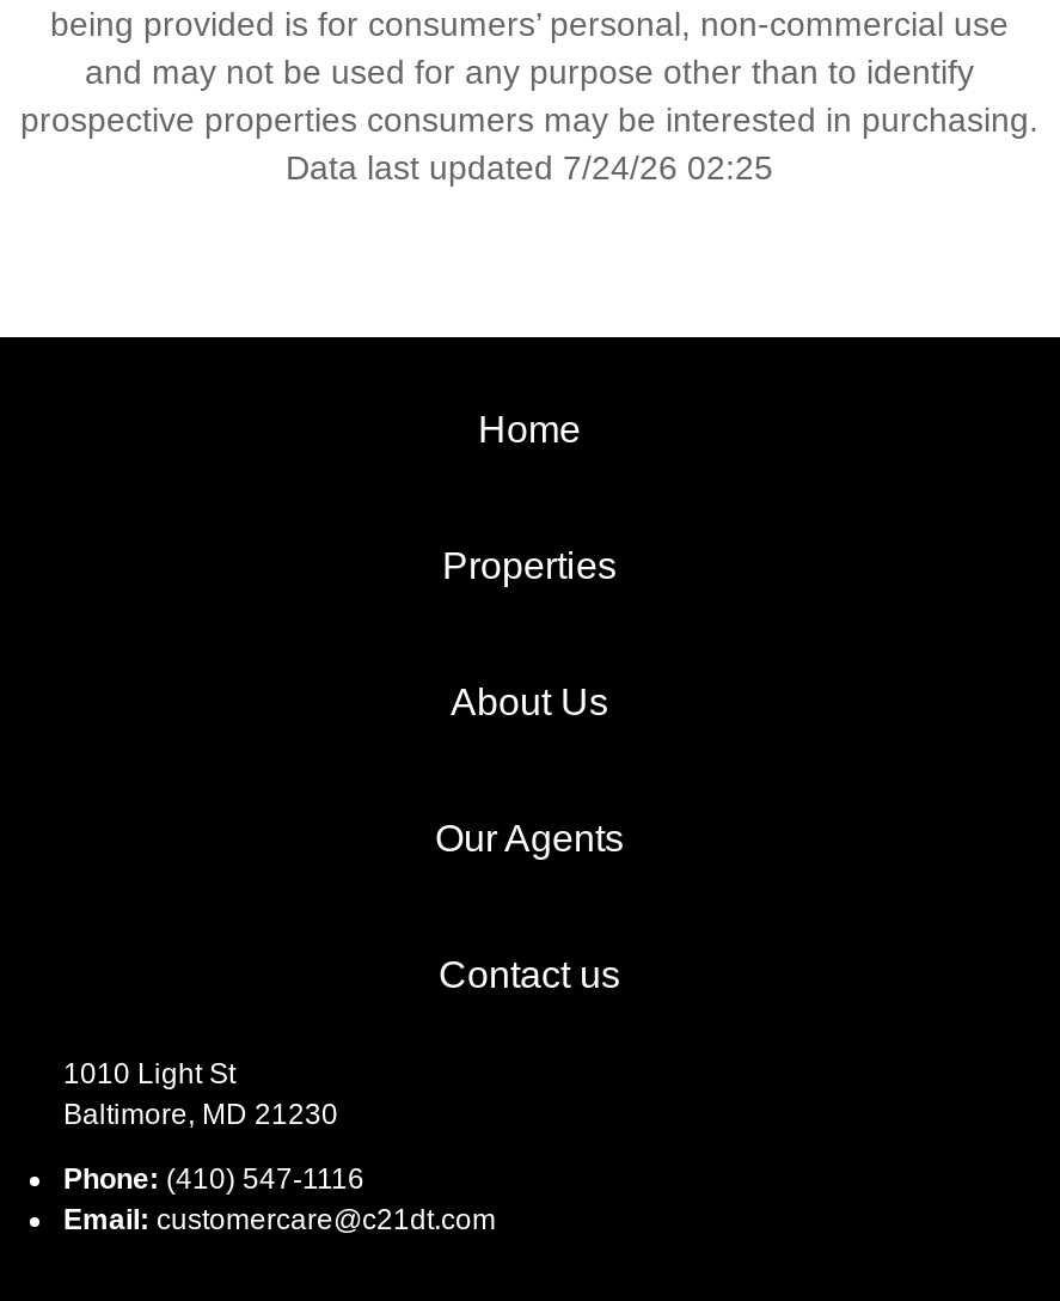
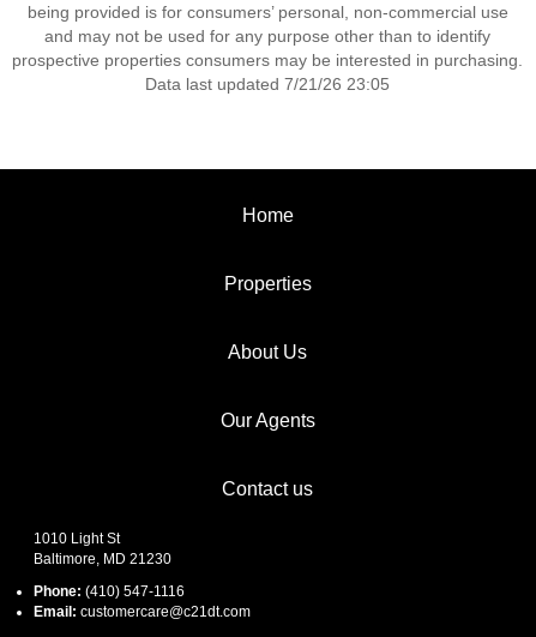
- Data last updated 7/24/26 02:25
+ Data last updated 7/21/26 23:05
